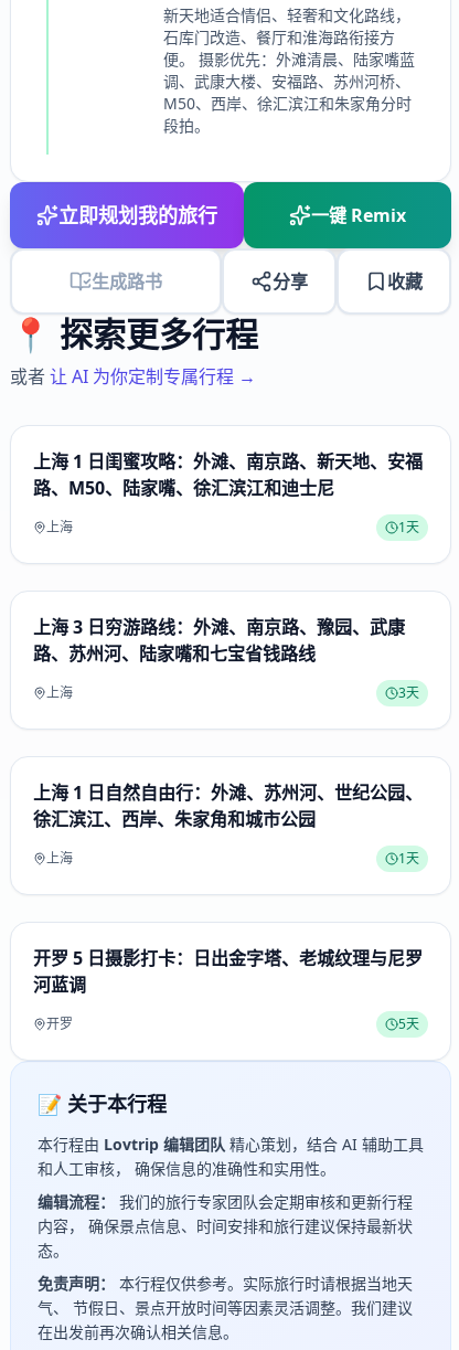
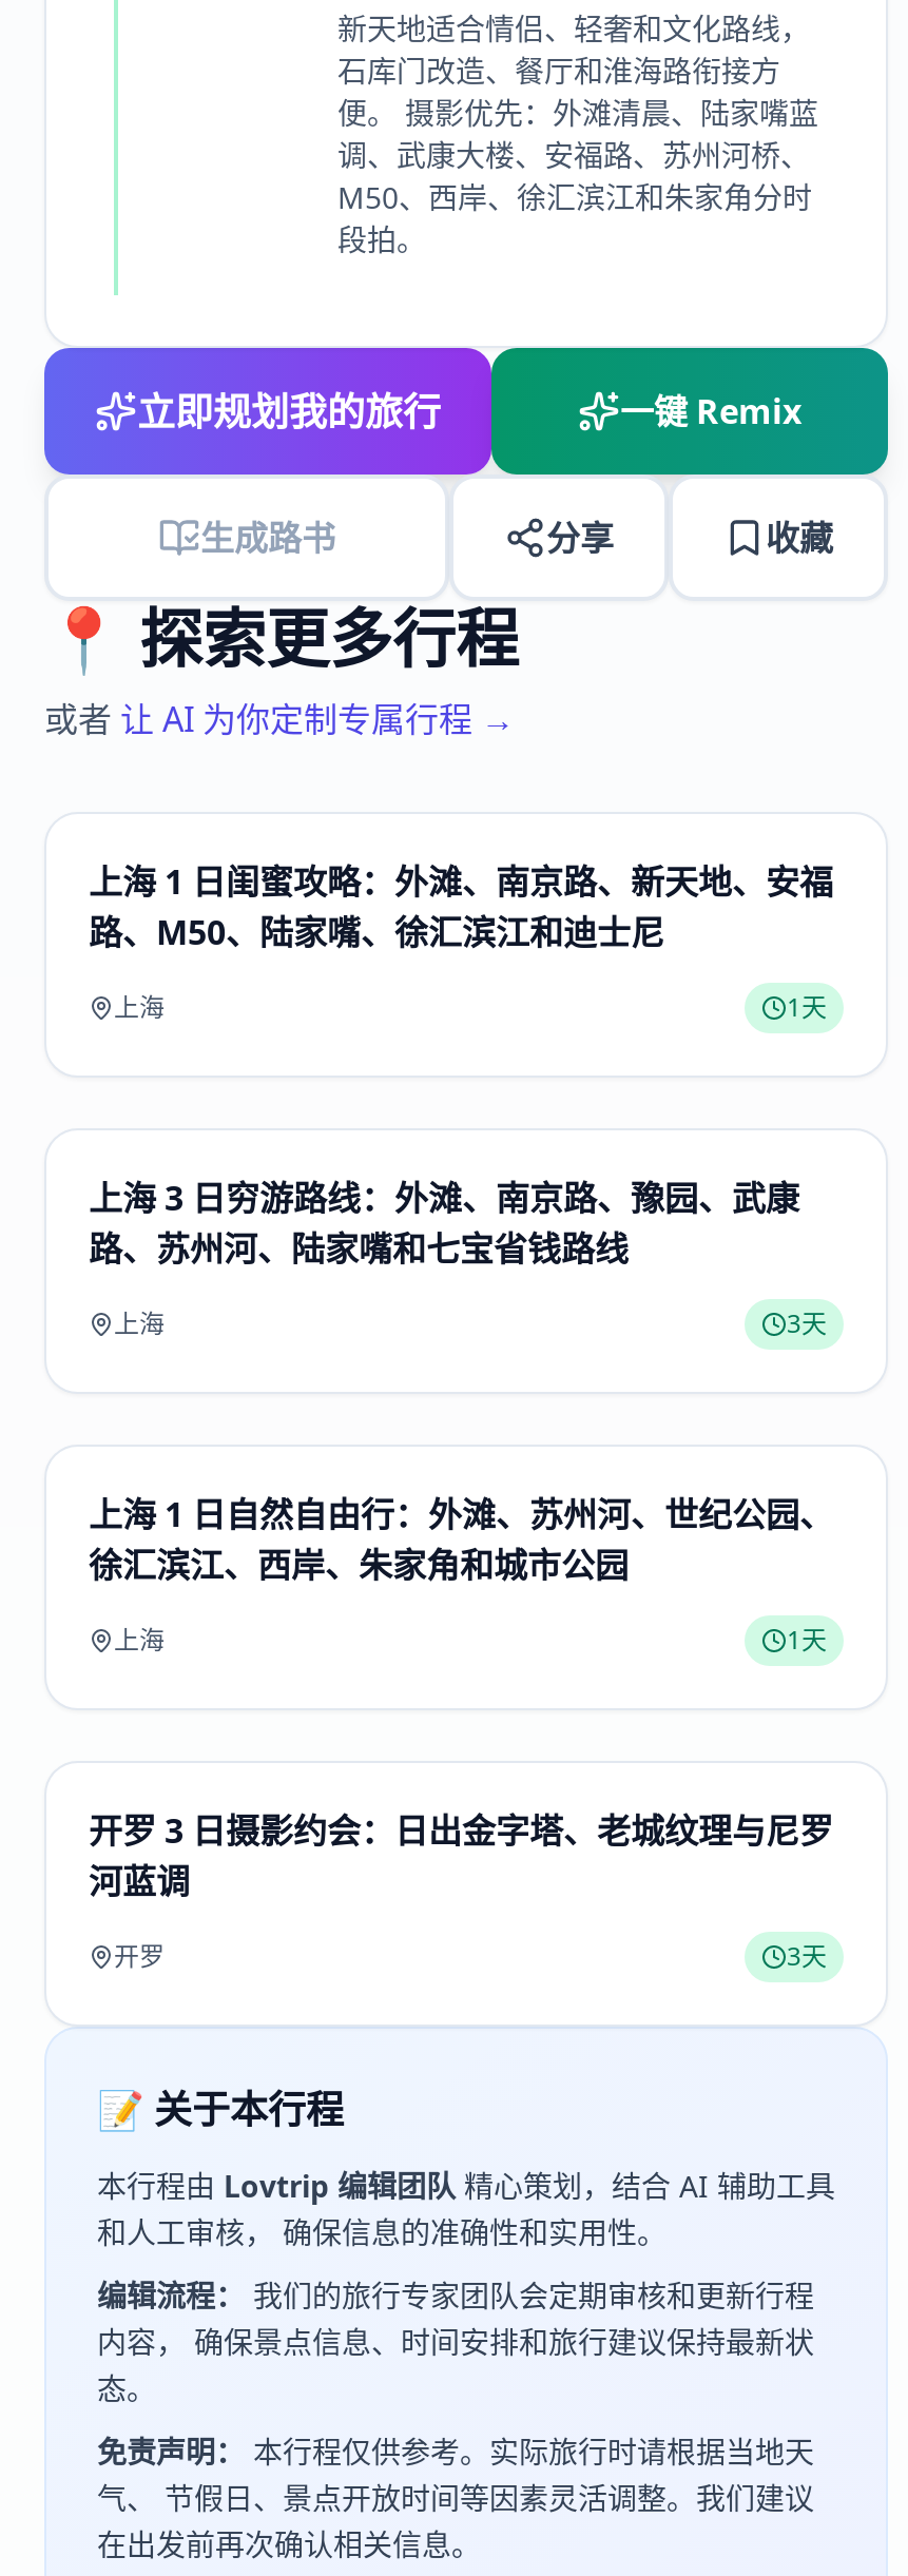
- 开罗 5 日摄影打卡：日出金字塔、老城纹理与尼罗
+ 开罗 3 日摄影约会：日出金字塔、老城纹理与尼罗

- 5天
+ 3天
